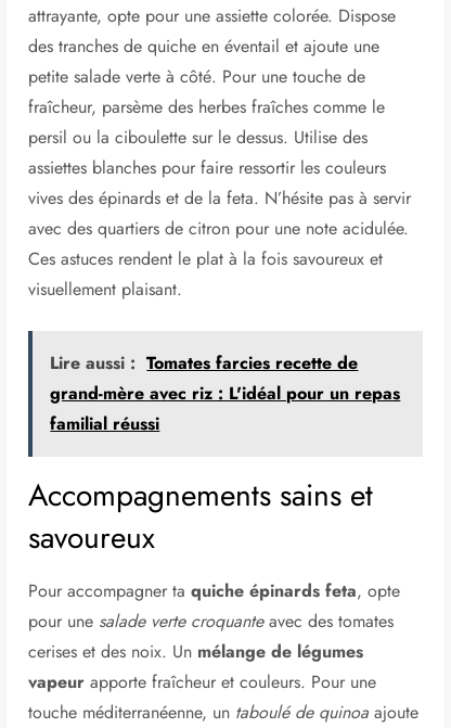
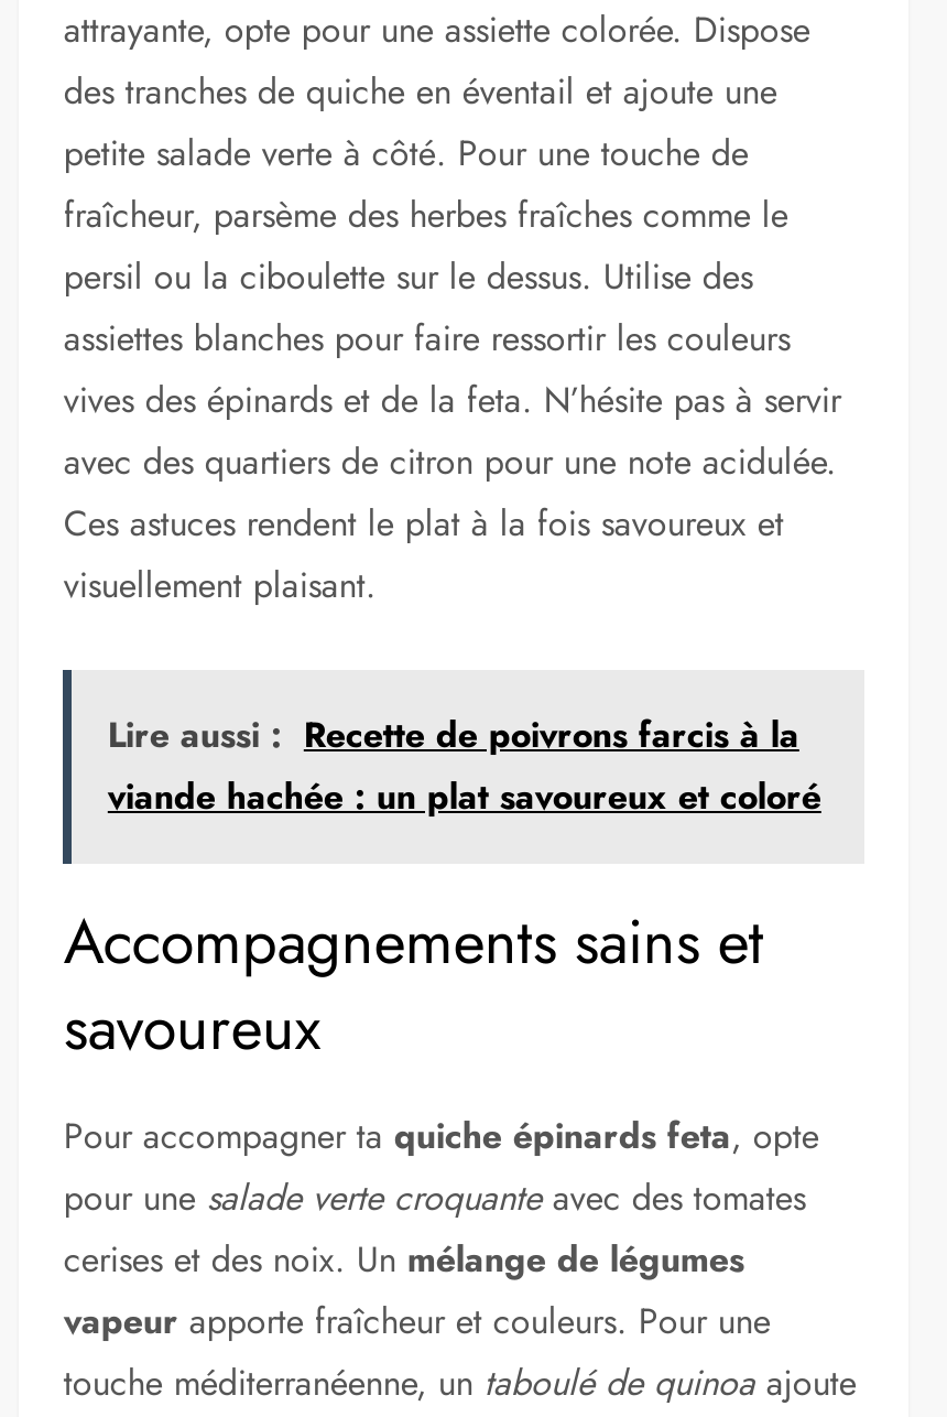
- Lire aussi : Tomates farcies recette de
- grand-mère avec riz : L'idéal pour un repas
- familial réussi
+ Lire aussi : Recette de poivrons farcis à la
+ viande hachée : un plat savoureux et coloré
